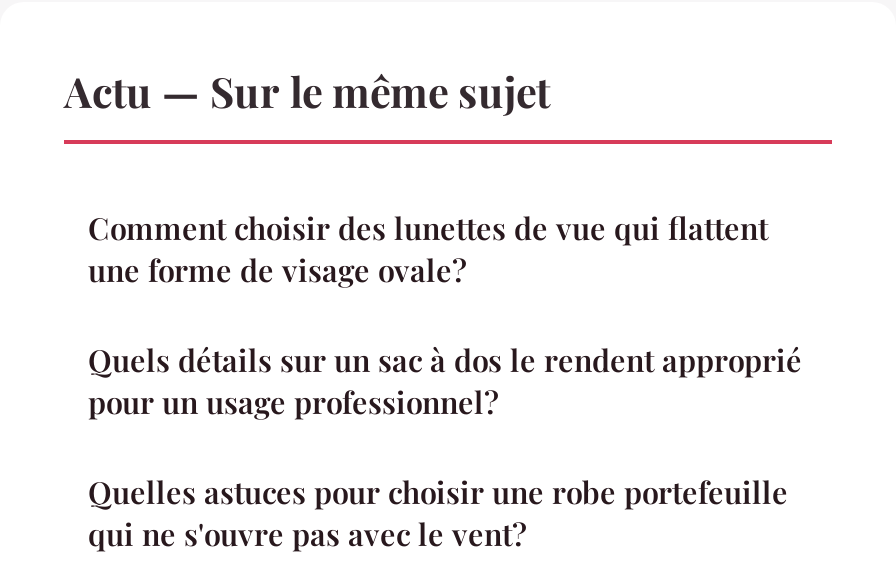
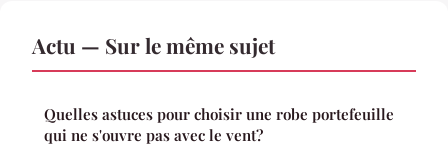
- Comment choisir des lunettes de vue qui flattent
- une forme de visage ovale?
- Quels détails sur un sac à dos le rendent approprié
- pour un usage professionnel?
